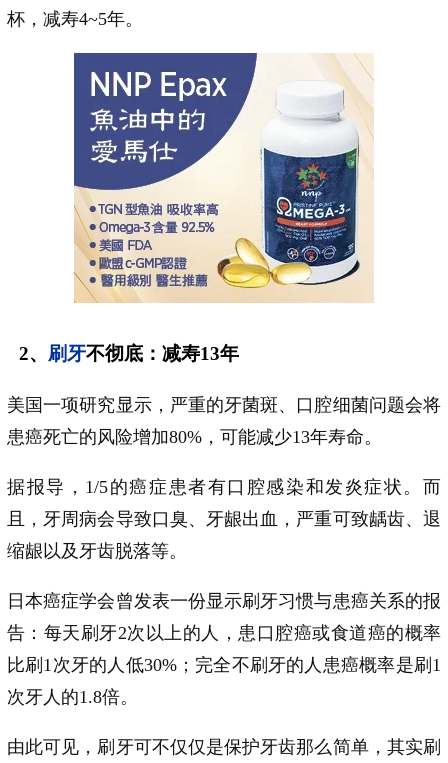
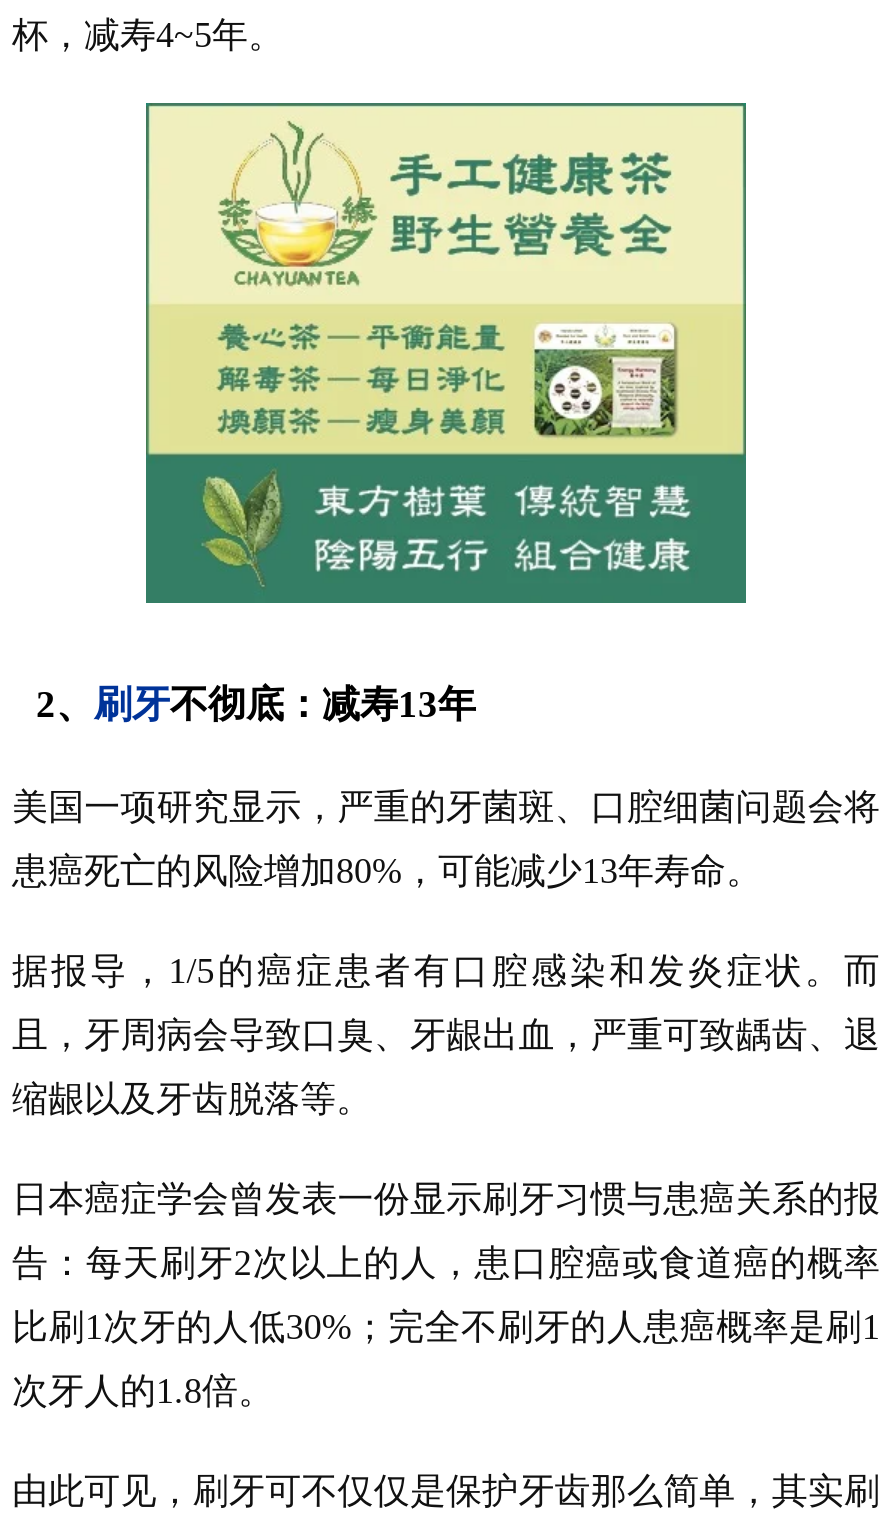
- [image]
+ [image]
